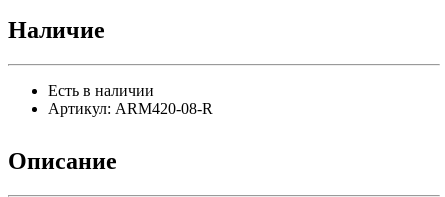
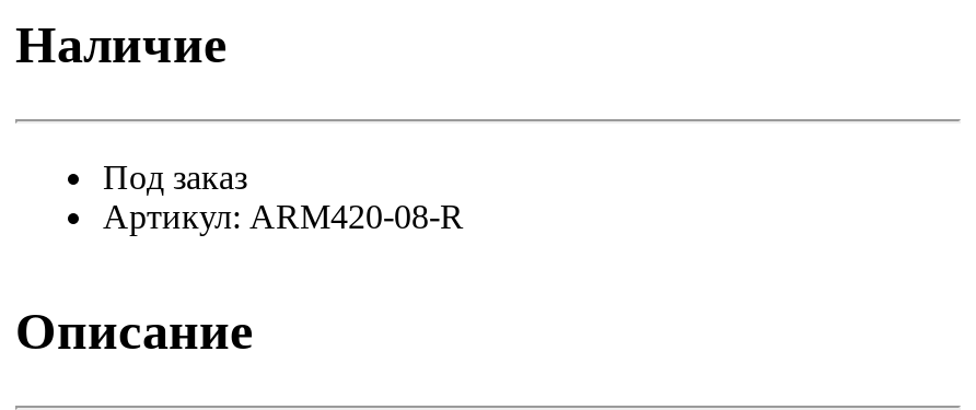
- Есть в наличии
+ Под заказ
